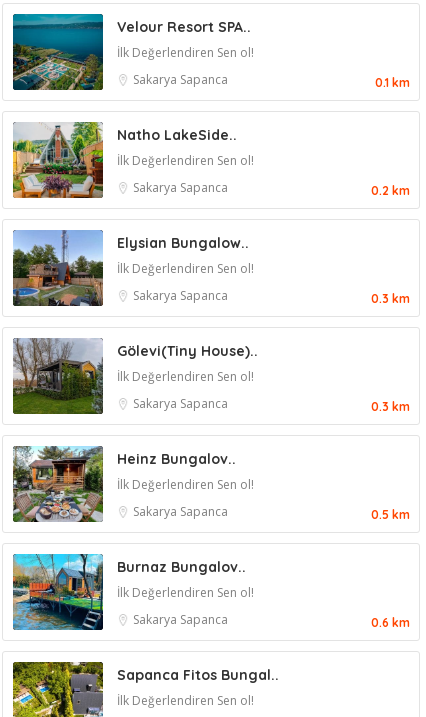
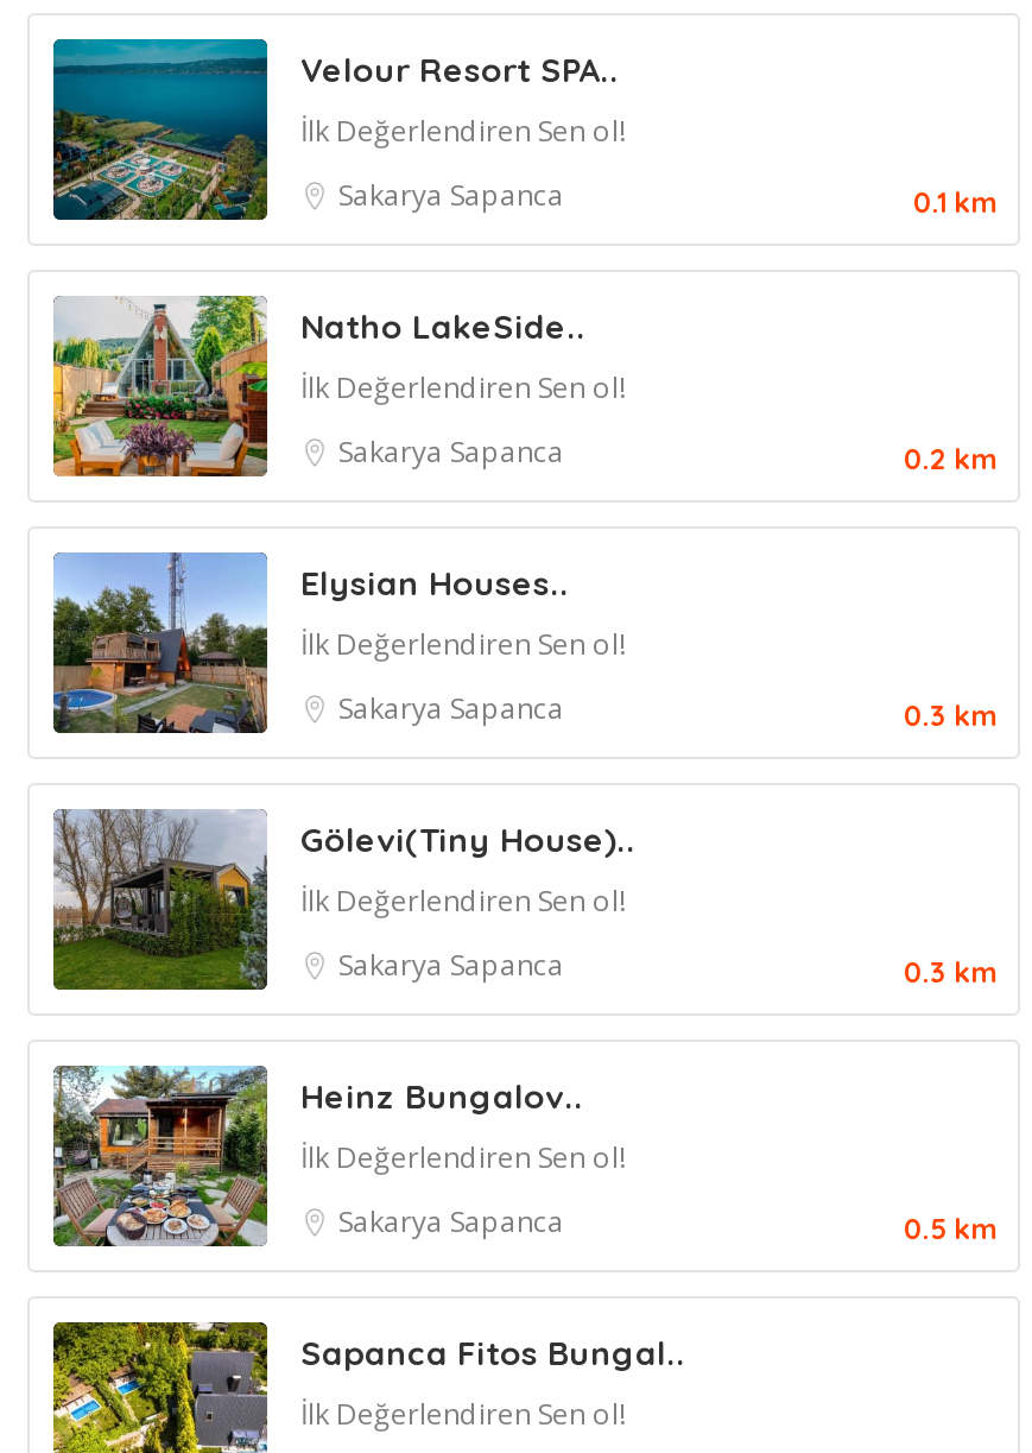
- Elysian Bungalow..
+ Elysian Houses..

- [image]
- Burnaz Bungalov..
- İlk Değerlendiren Sen ol!
- Sakarya Sapanca
- 0.6 km
